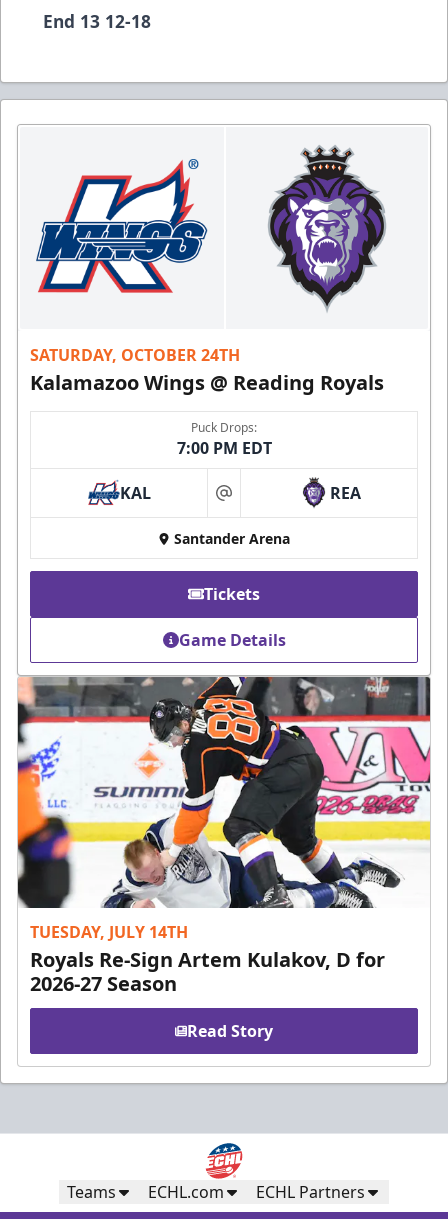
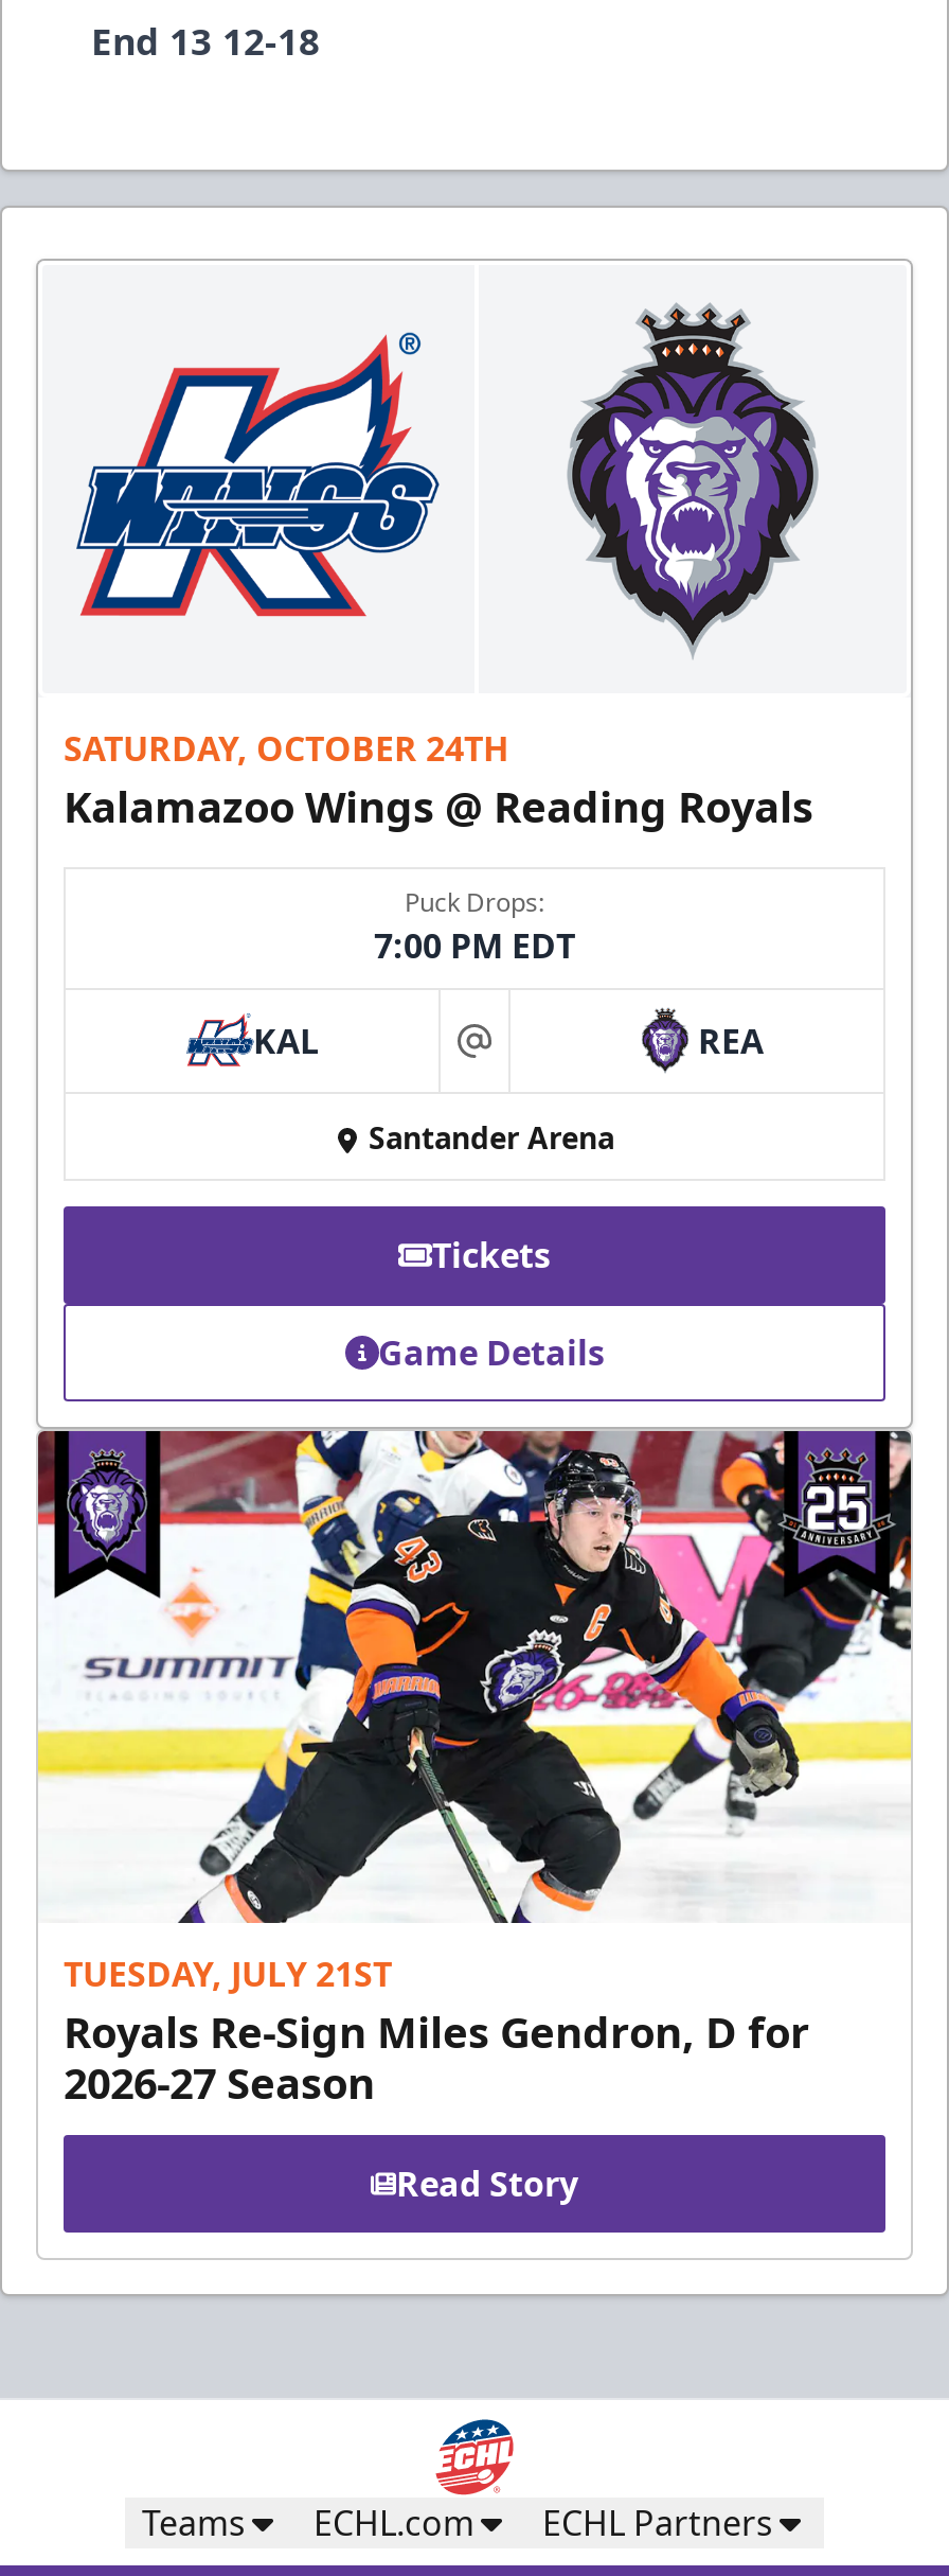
- [image]
- TUESDAY, JULY 14TH
+ [image]
+ TUESDAY, JULY 21ST

- Royals Re-Sign Artem Kulakov, D for
+ Royals Re-Sign Miles Gendron, D for
